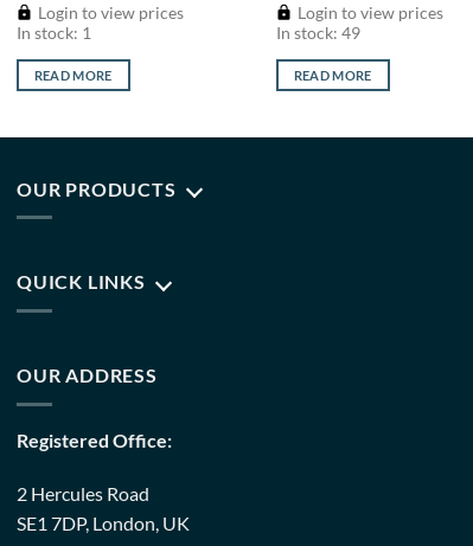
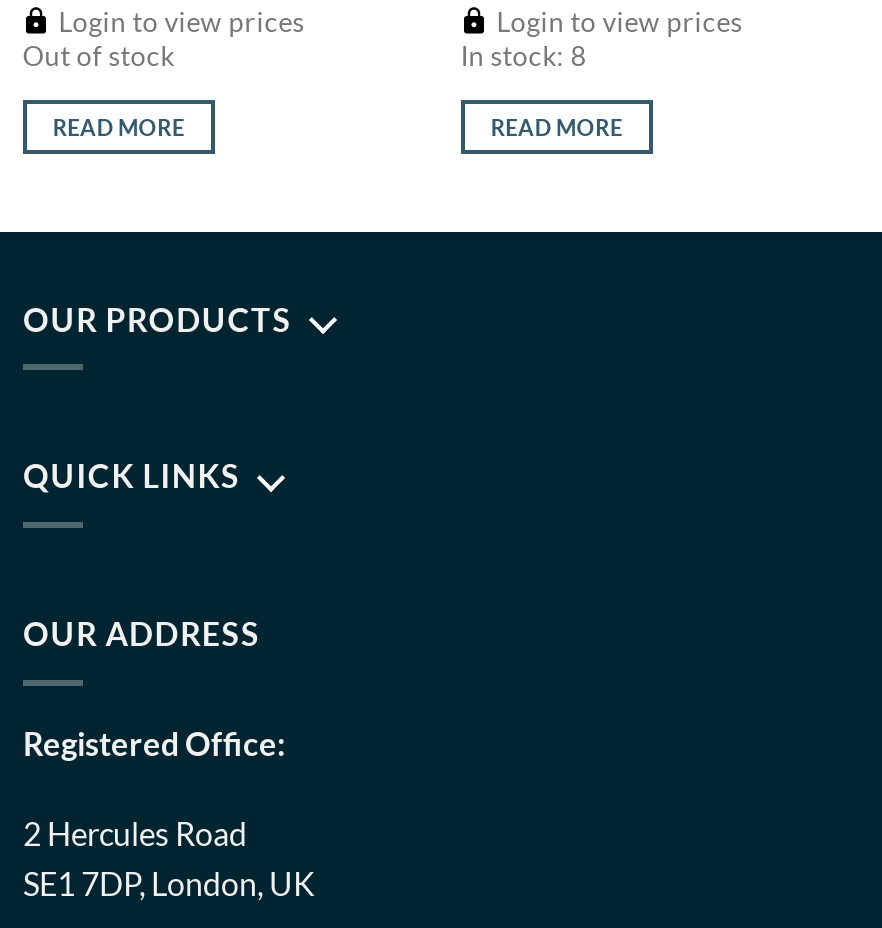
- In stock: 1
+ Out of stock

- In stock: 49
+ In stock: 8
